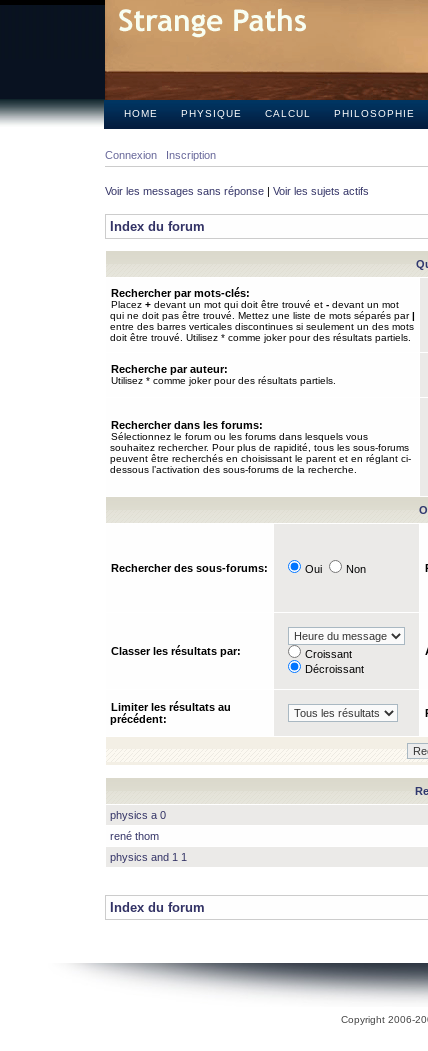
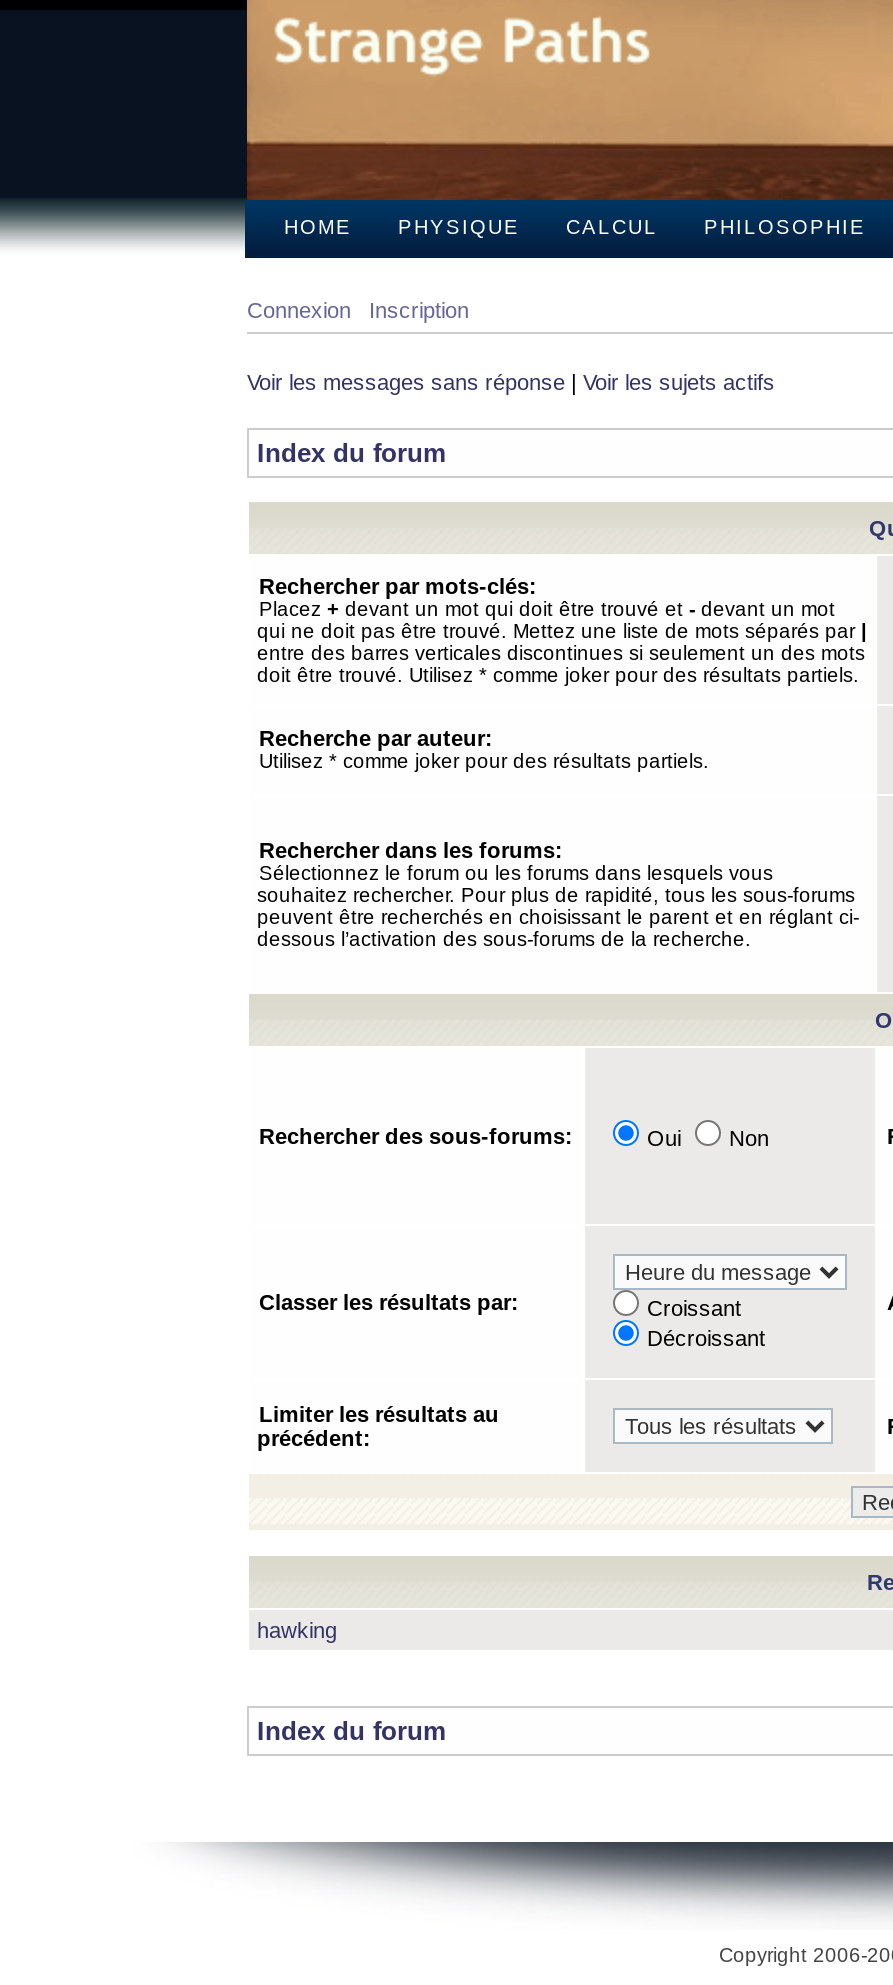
- physics a 0
- rené thom
- physics and 1 1
+ hawking
